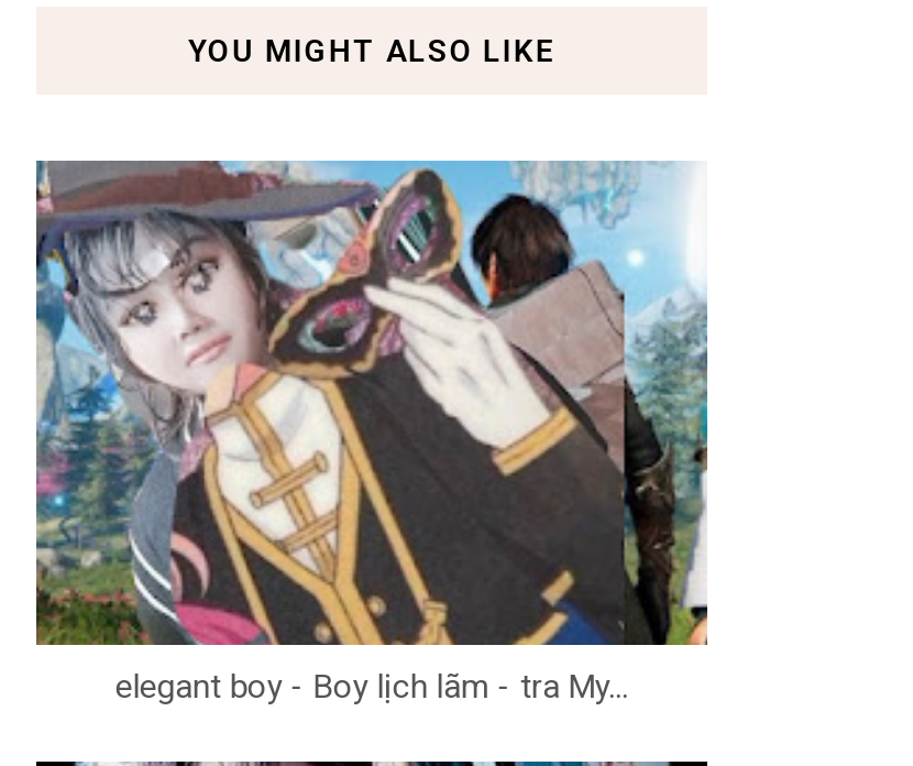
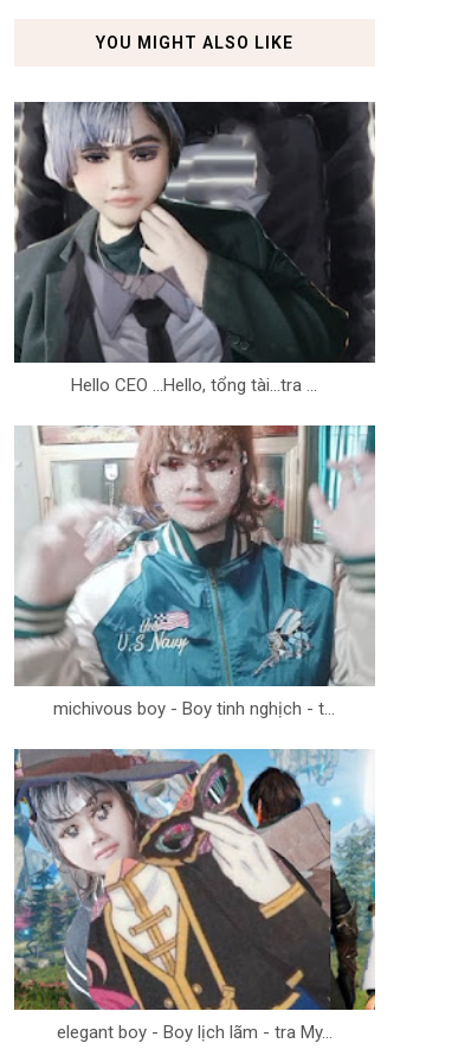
+ [image]
+ michivous boy - Boy tinh nghịch - t...

+ [image]
+ Hello CEO ...Hello, tổng tài...tra ...
